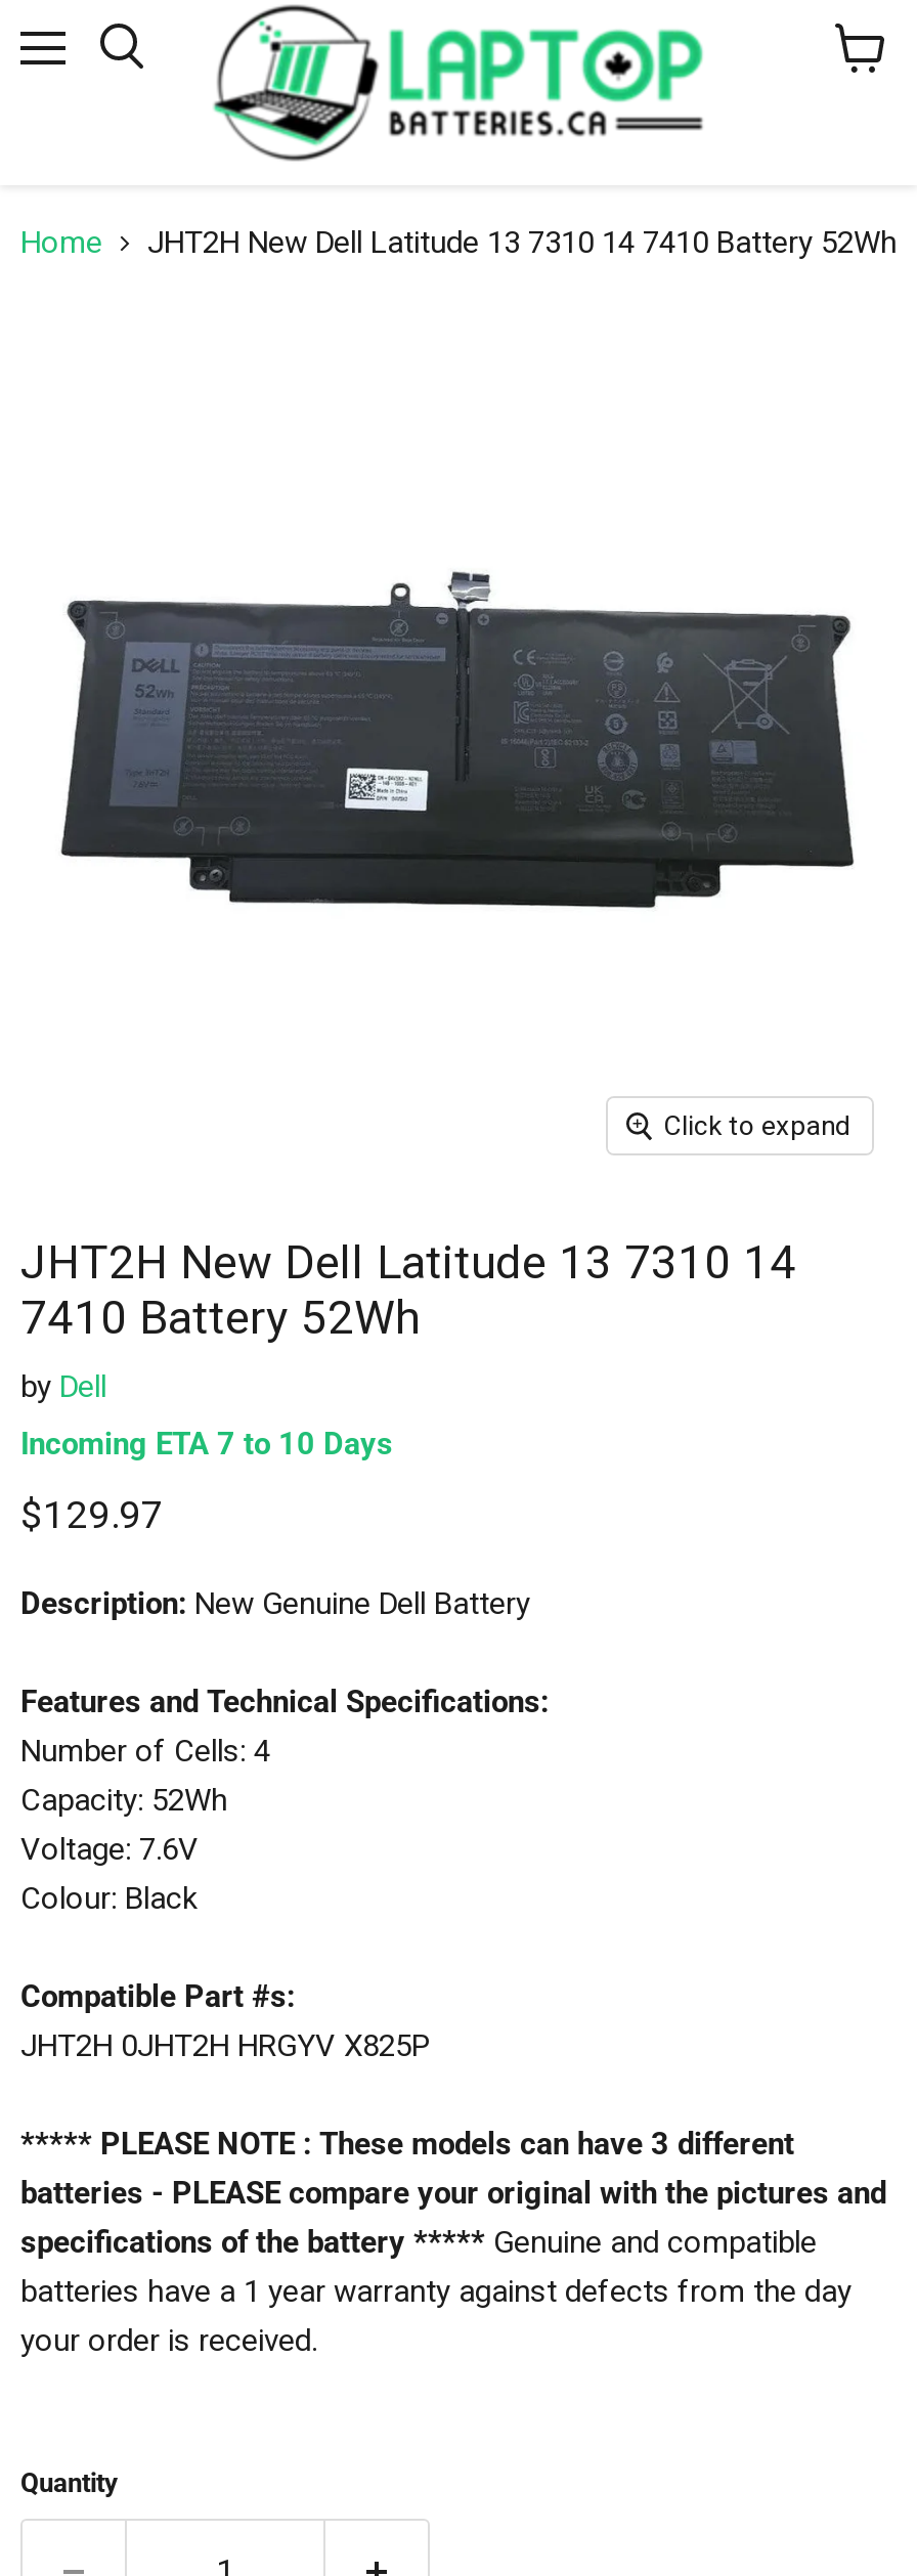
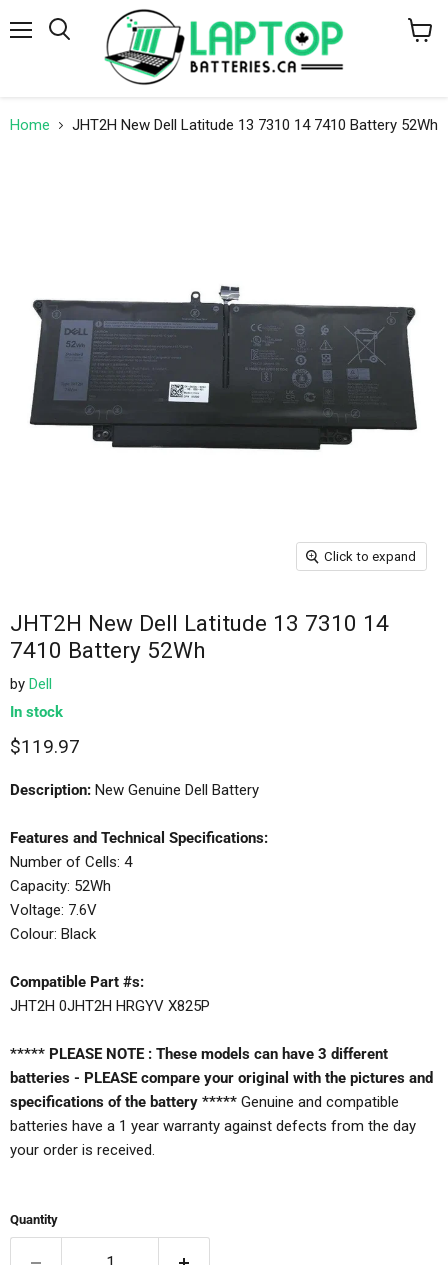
- Incoming ETA 7 to 10 Days
+ In stock

- $129.97
+ $119.97
